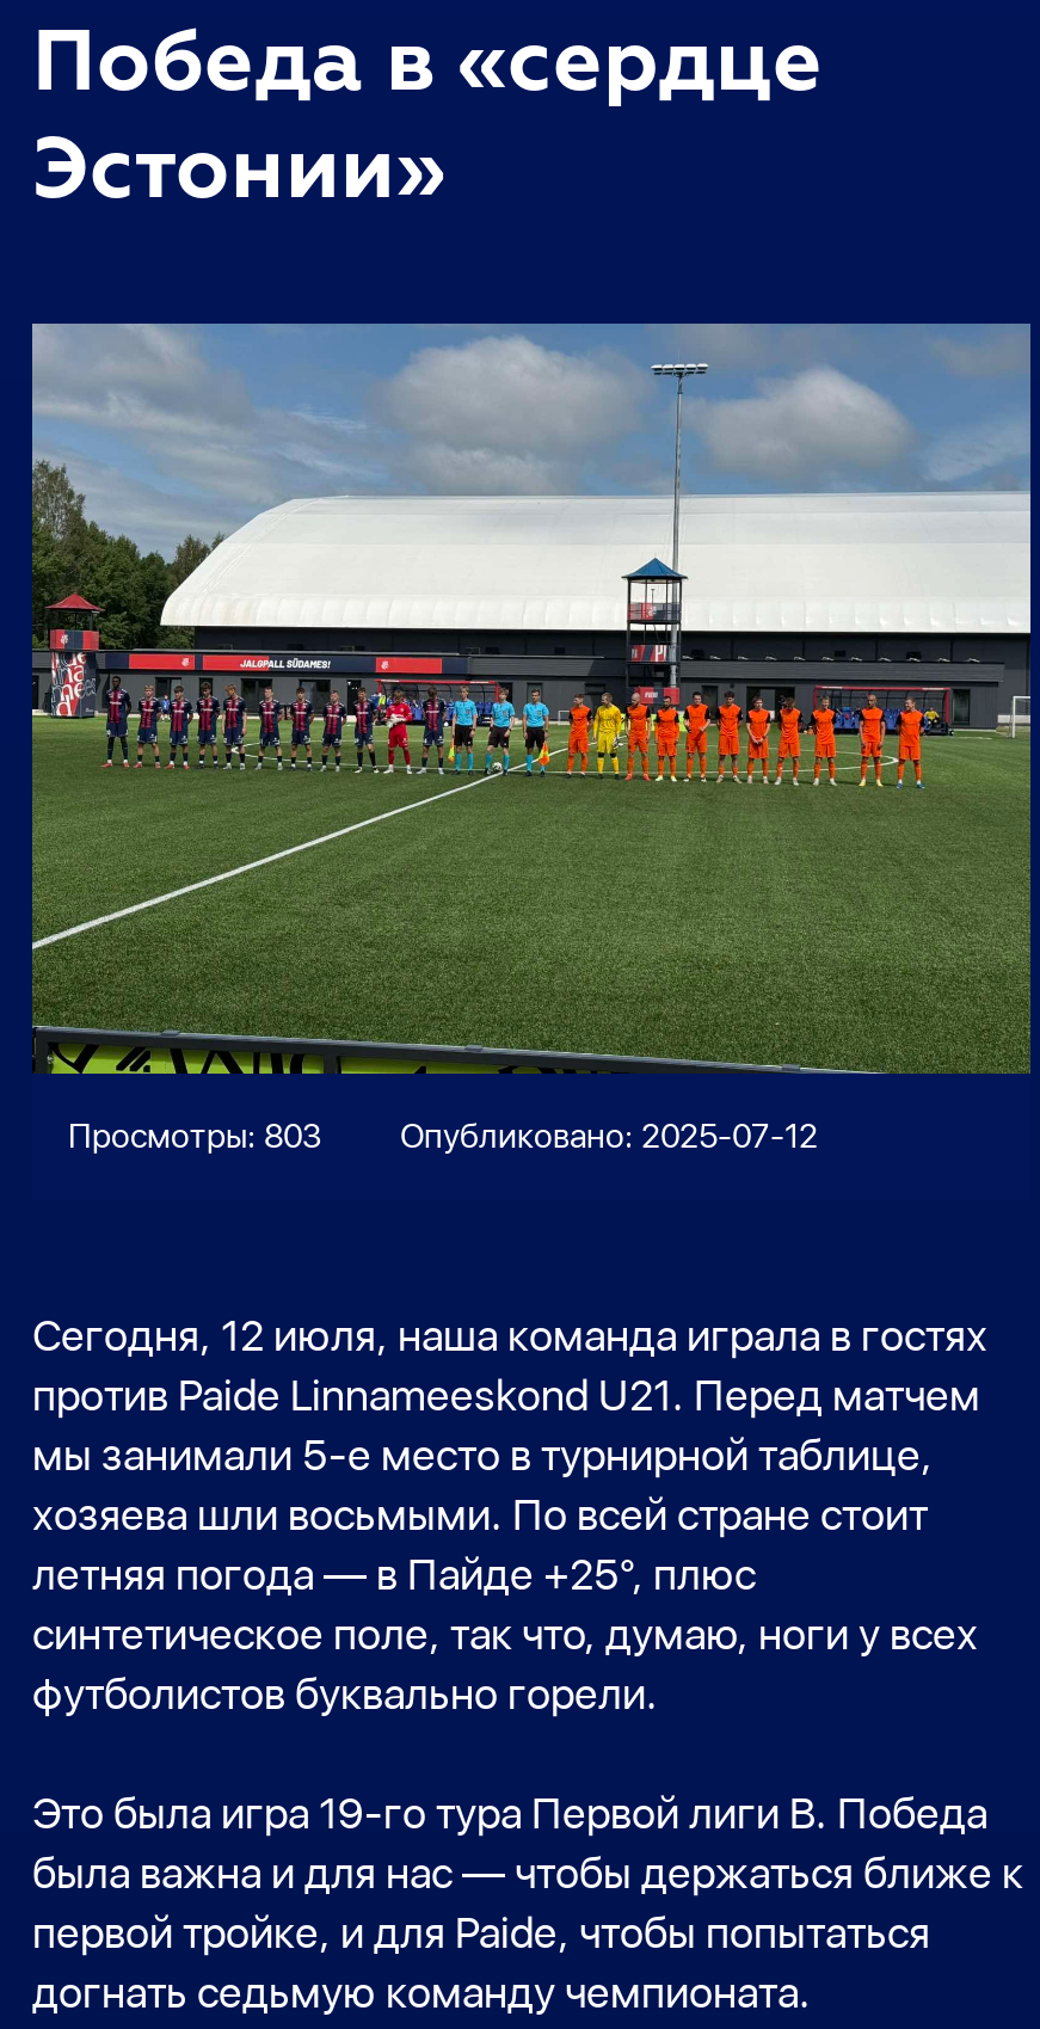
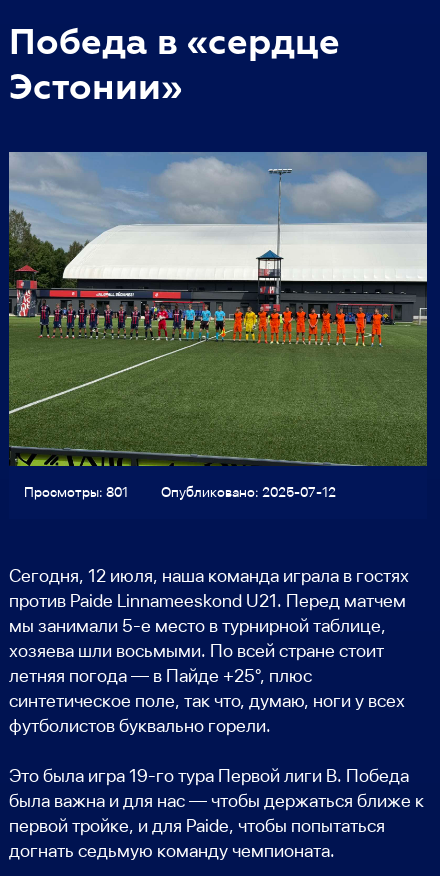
- Просмотры: 803 Опубликовано: 2025-07-12
+ Просмотры: 801 Опубликовано: 2025-07-12
